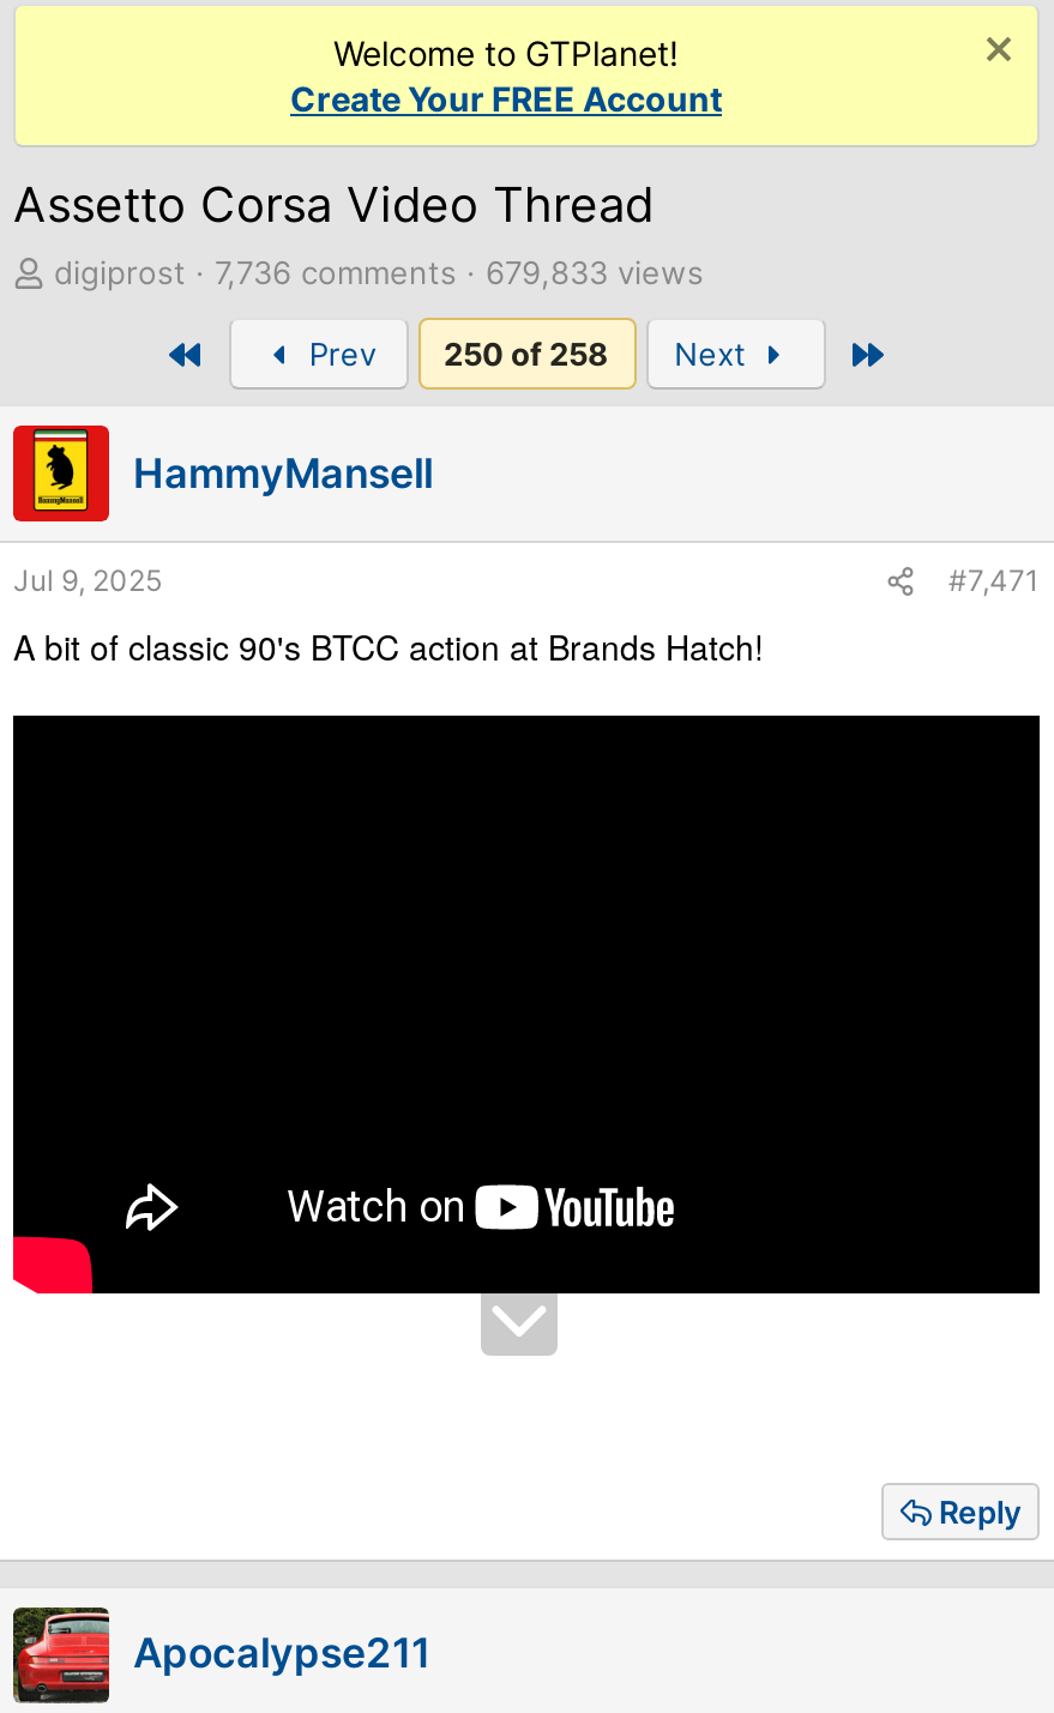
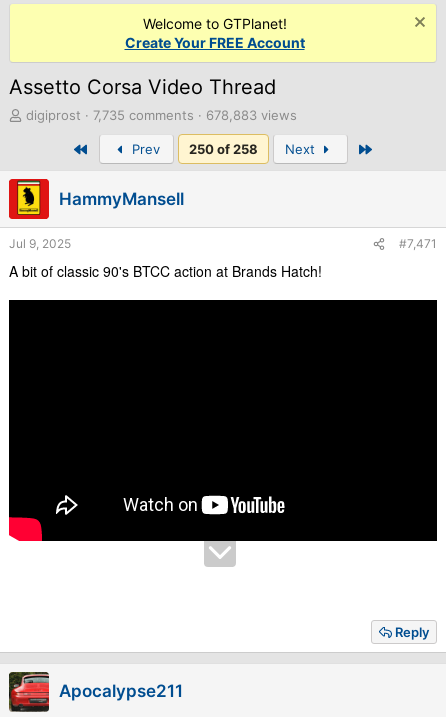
- 7,736 comments 679,833 views
+ 7,735 comments 678,883 views
